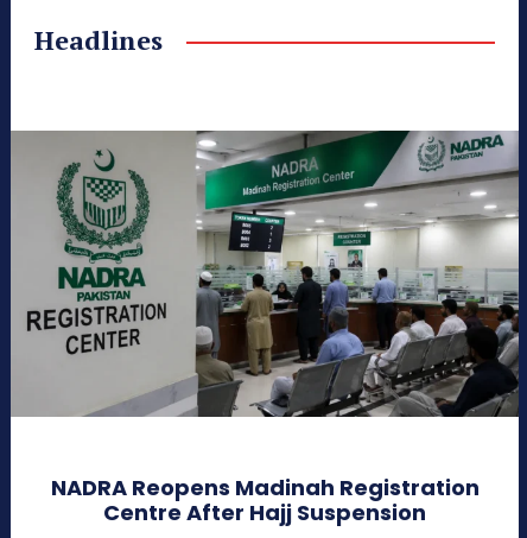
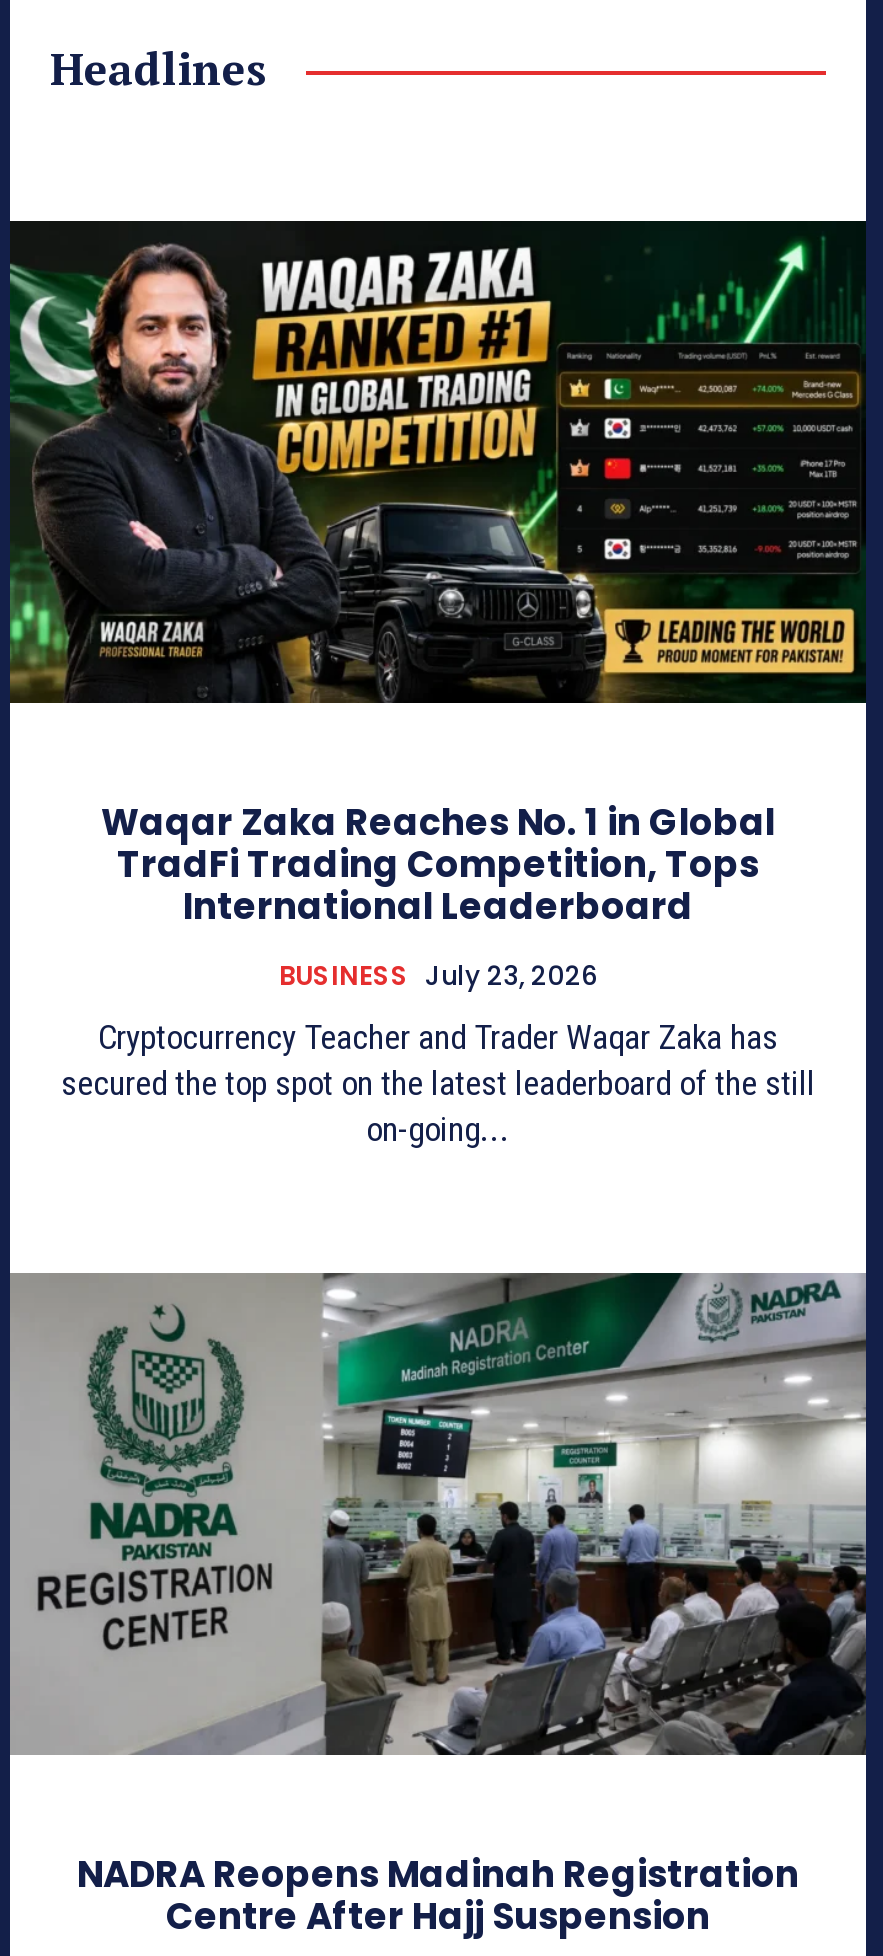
+ [image]

+ Waqar Zaka Reaches No. 1 in Global
+ TradFi Trading Competition, Tops
+ International Leaderboard
+ BUSINESS July 23, 2026
+ Cryptocurrency Teacher and Trader Waqar Zaka has
+ secured the top spot on the latest leaderboard of the still
+ on-going...
